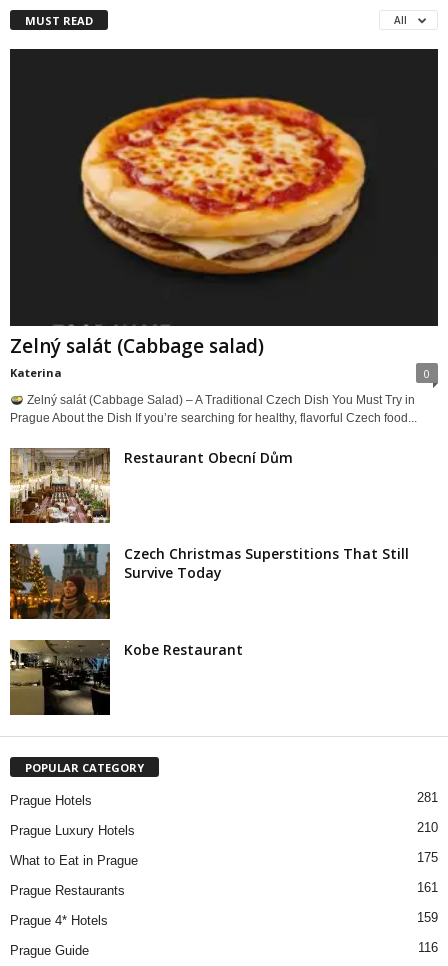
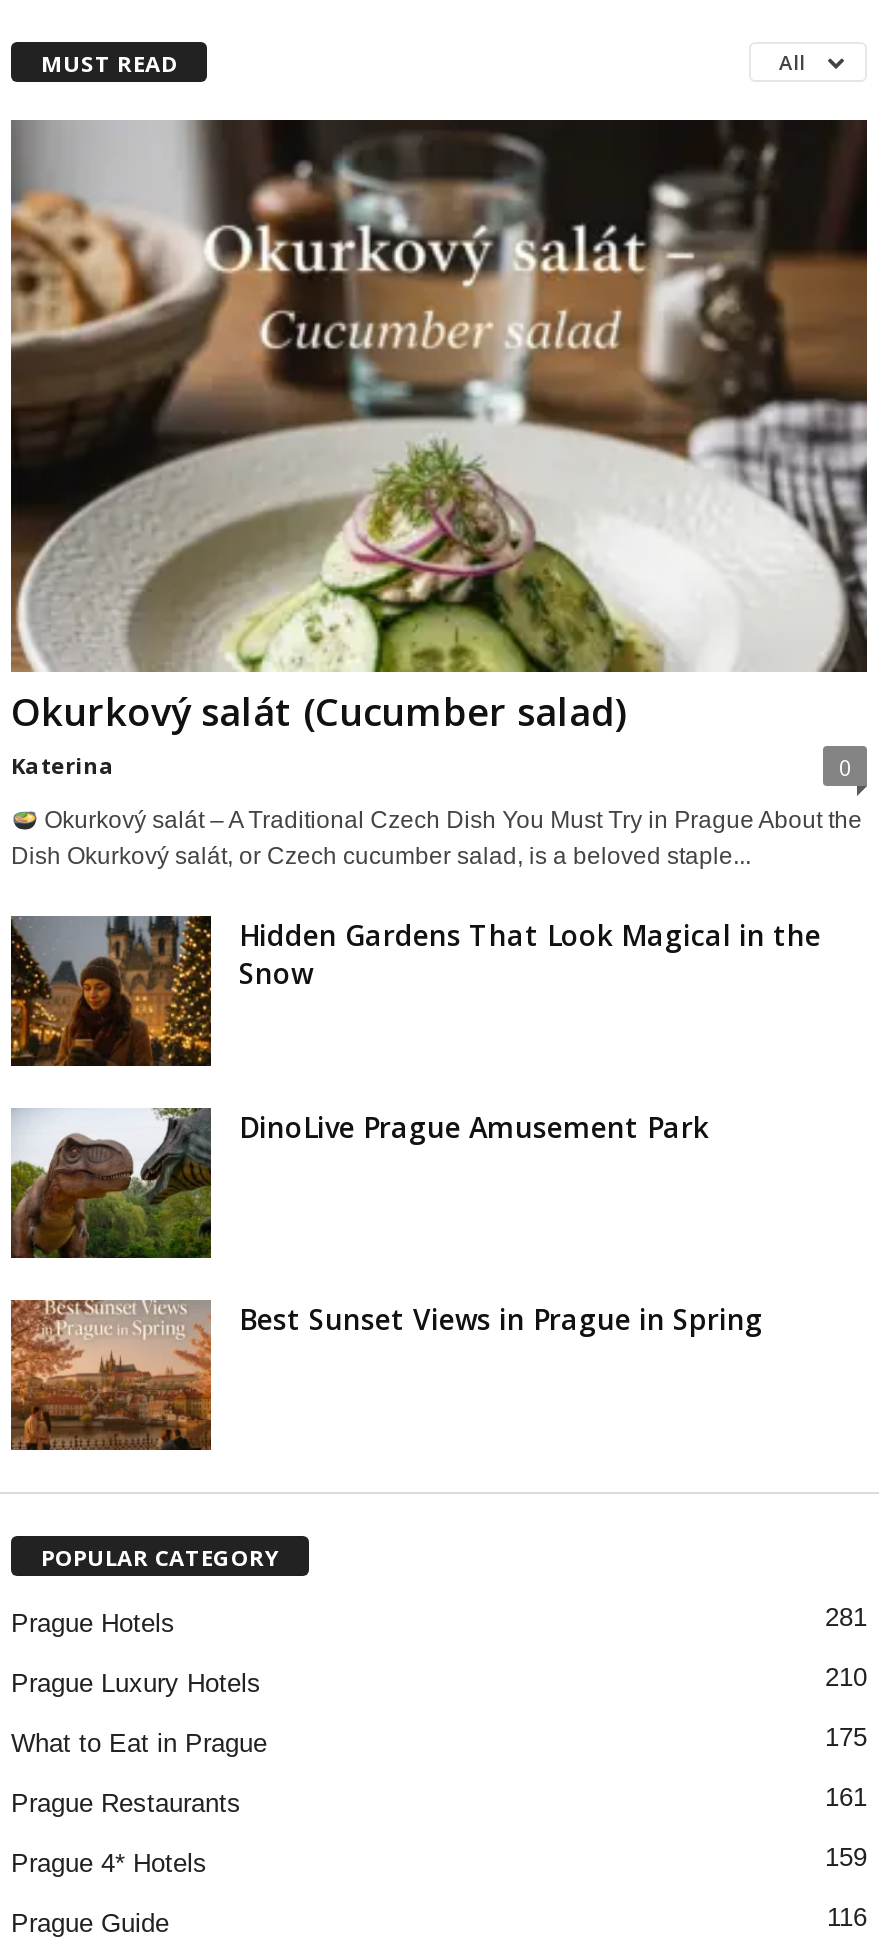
- [image]
- Zelný salát (Cabbage salad)
+ [image]
+ Okurkový salát (Cucumber salad)

- Zelný salát (Cabbage Salad) – A Traditional Czech Dish You Must Try in
- Prague About the Dish If you’re searching for healthy, flavorful Czech food...
+ Okurkový salát – A Traditional Czech Dish You Must Try in Prague About the
+ Dish Okurkový salát, or Czech cucumber salad, is a beloved staple...

- [image]
- Restaurant Obecní Dům
+ [image]
+ Hidden Gardens That Look Magical in the
+ Snow

- [image]
- Czech Christmas Superstitions That Still
- Survive Today
+ [image]
+ DinoLive Prague Amusement Park

- [image]
- Kobe Restaurant
+ [image]
+ Best Sunset Views in Prague in Spring
